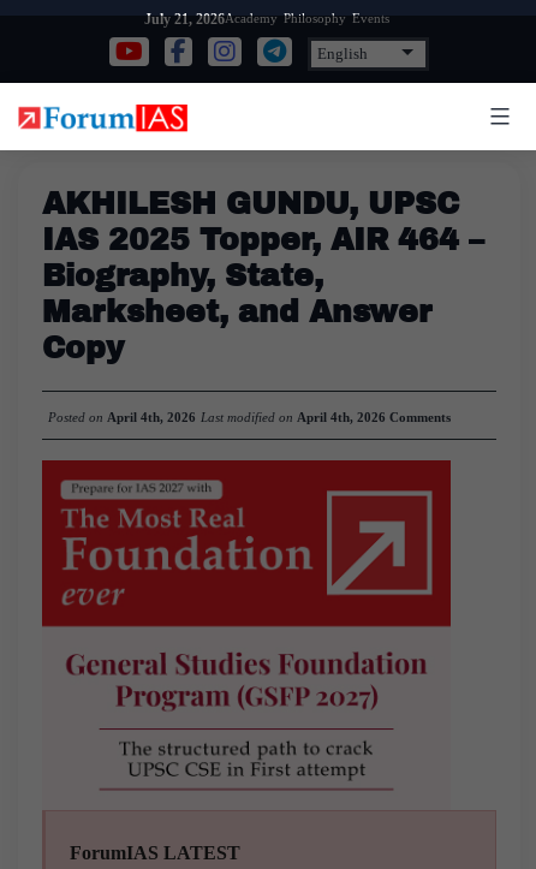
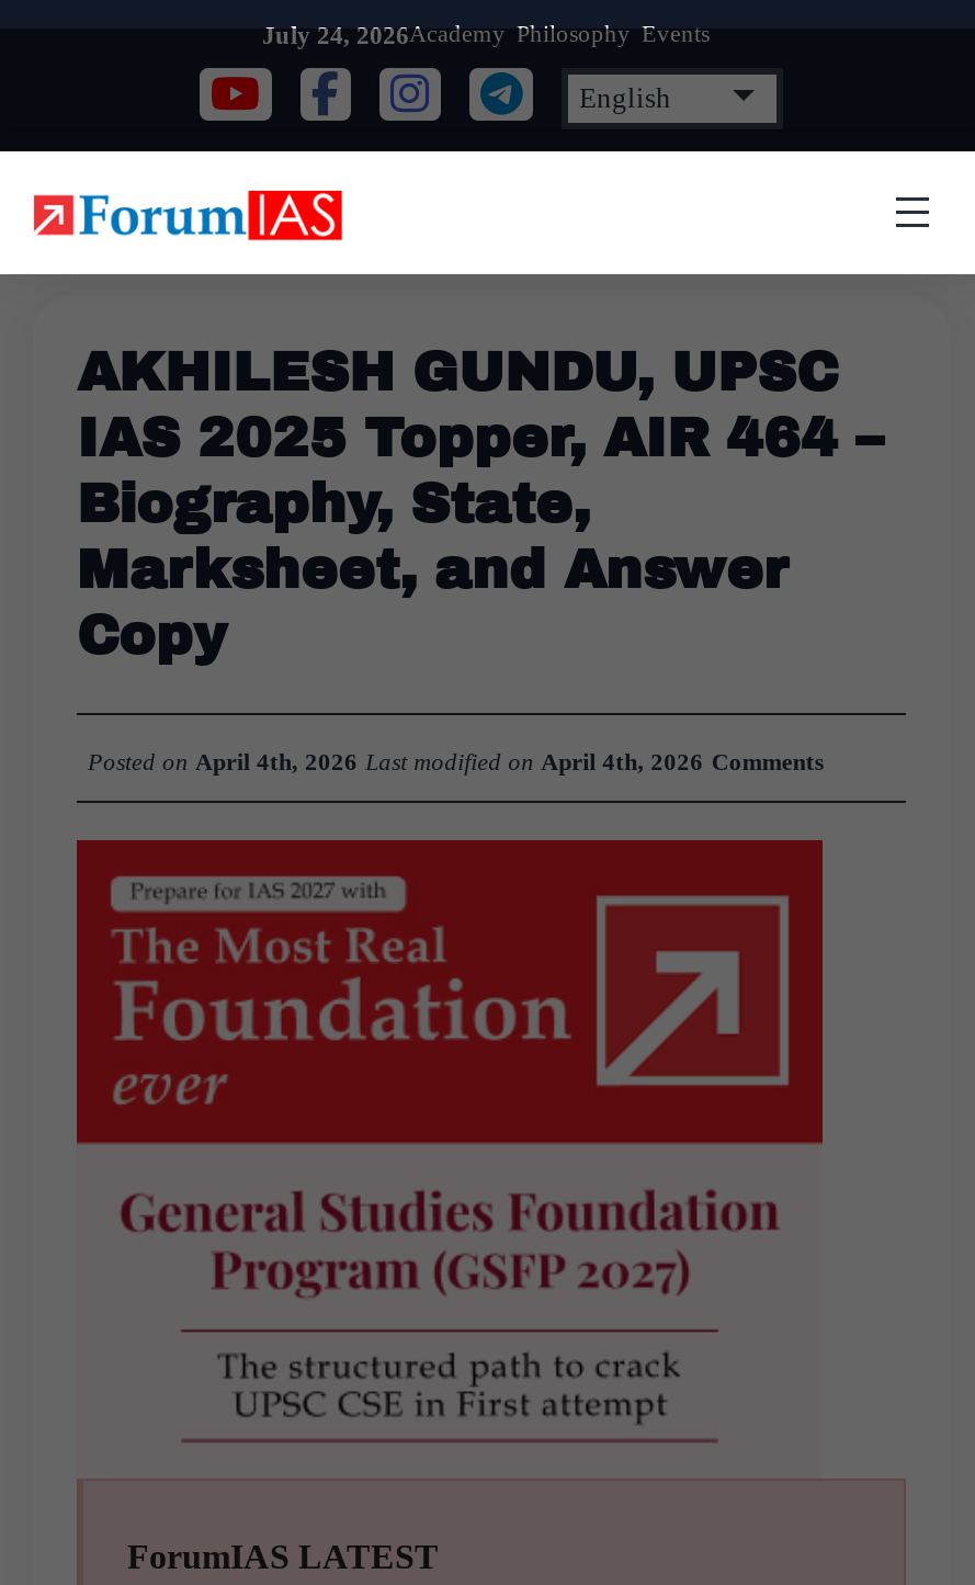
- July 21, 2026Academy Philosophy Events
+ July 24, 2026Academy Philosophy Events
